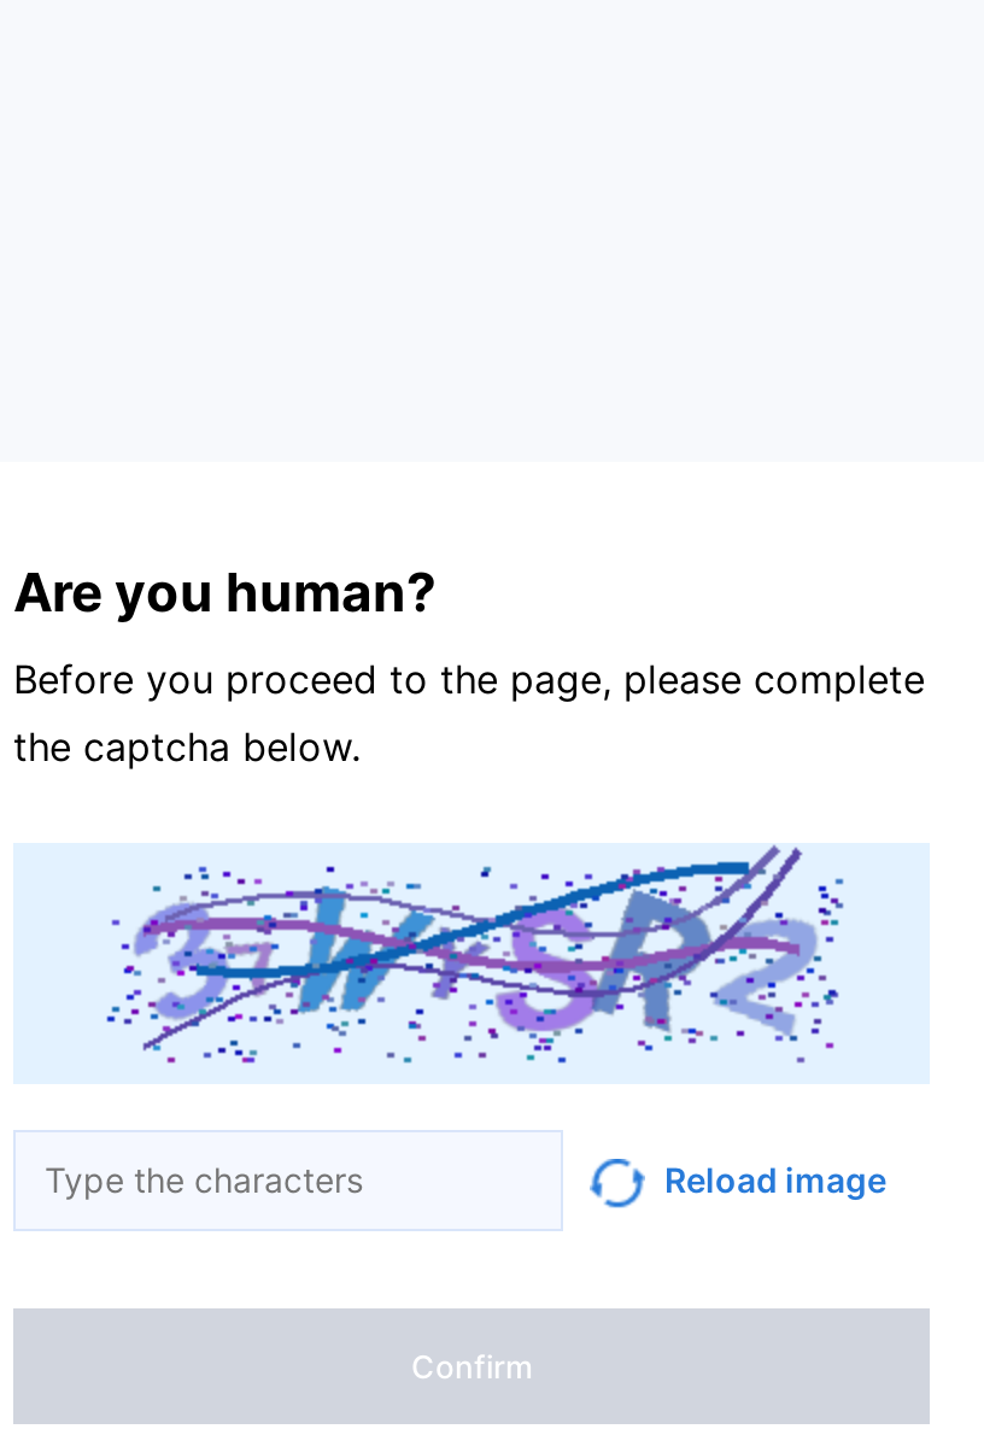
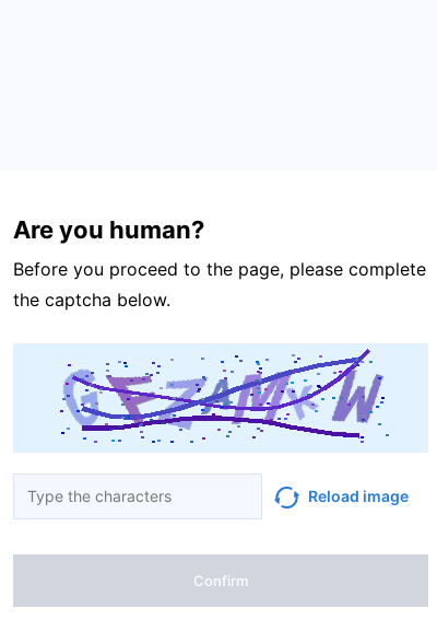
- [image]
+ [image]
